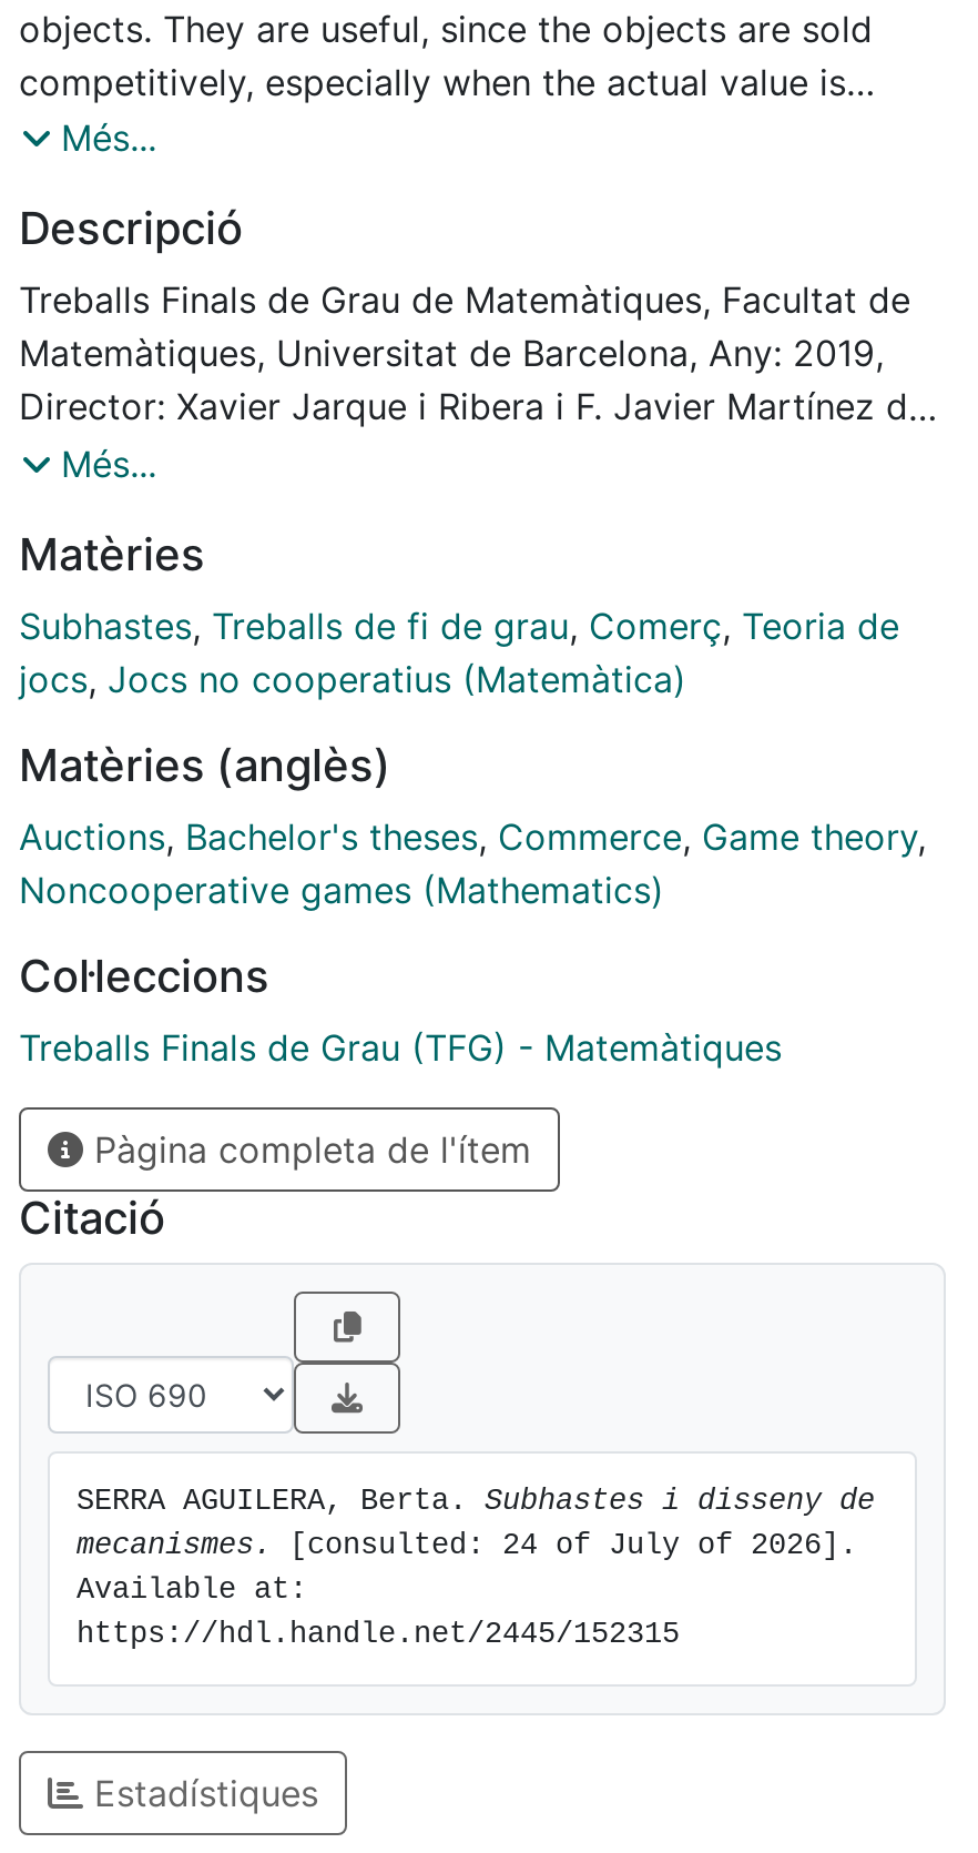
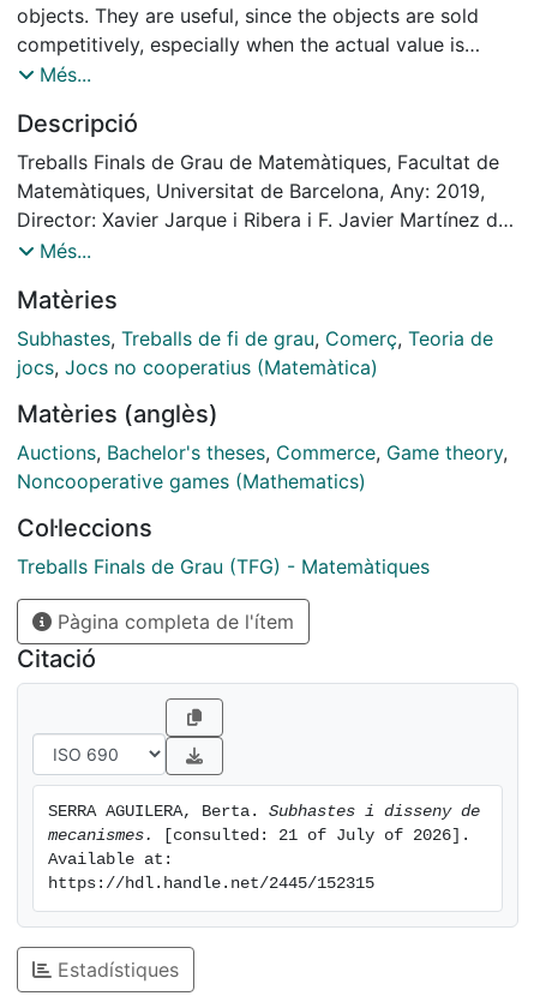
- mecanismes. [consulted: 24 of July of 2026].
+ mecanismes. [consulted: 21 of July of 2026].
